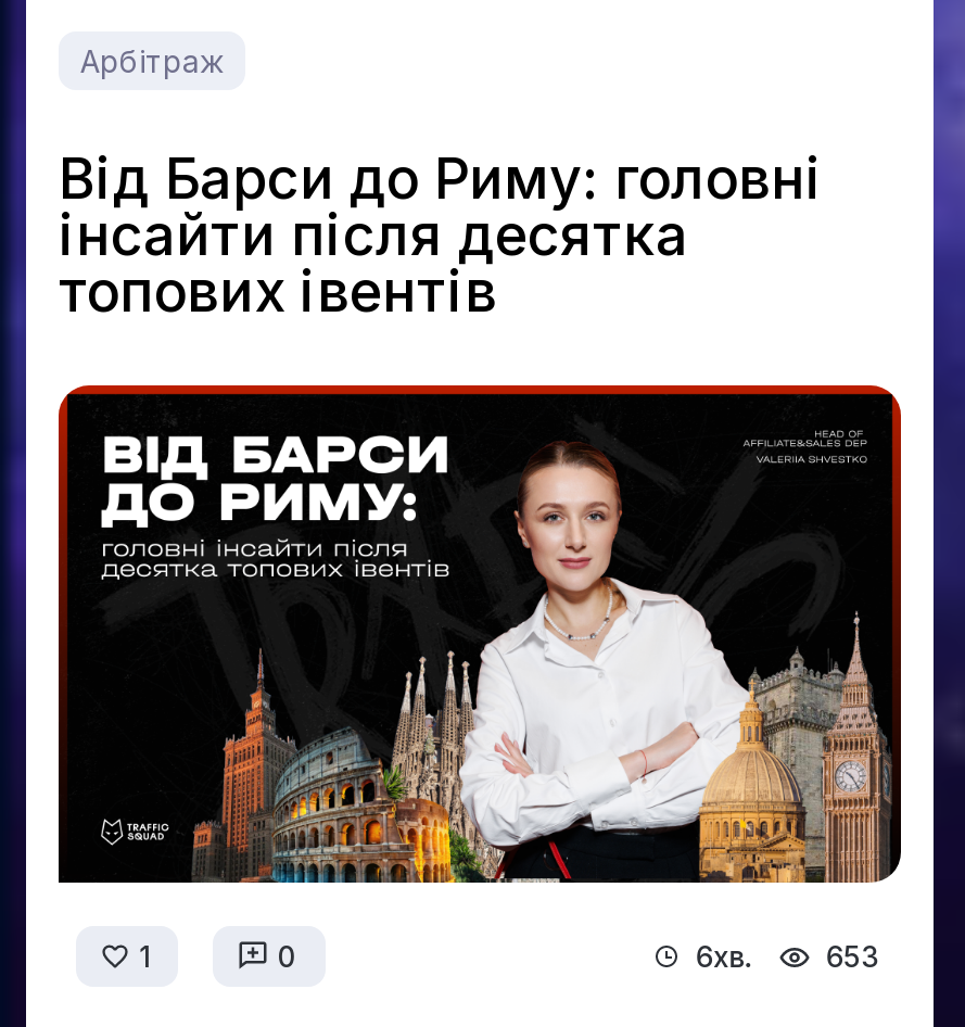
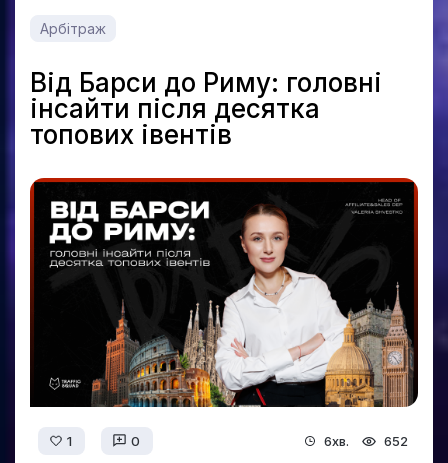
- 653
+ 652
